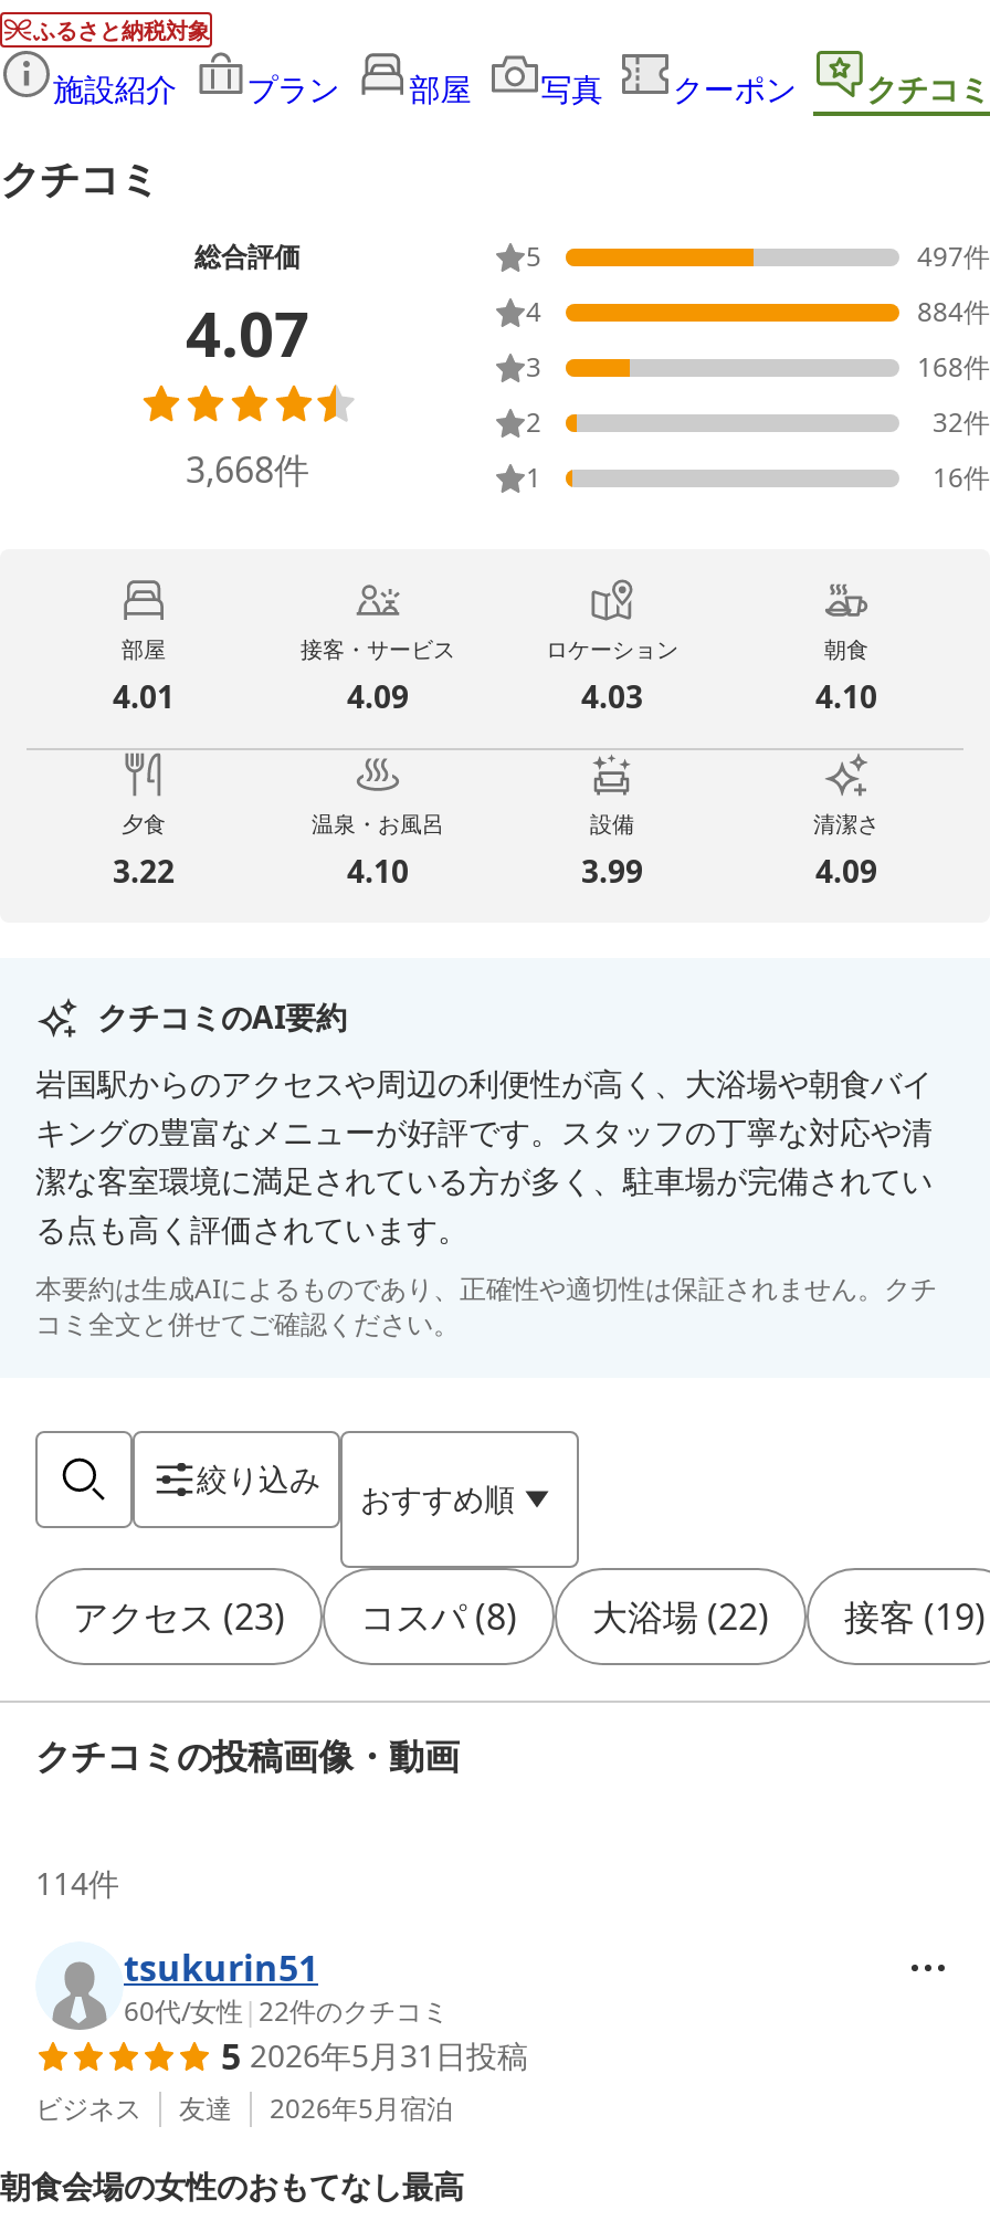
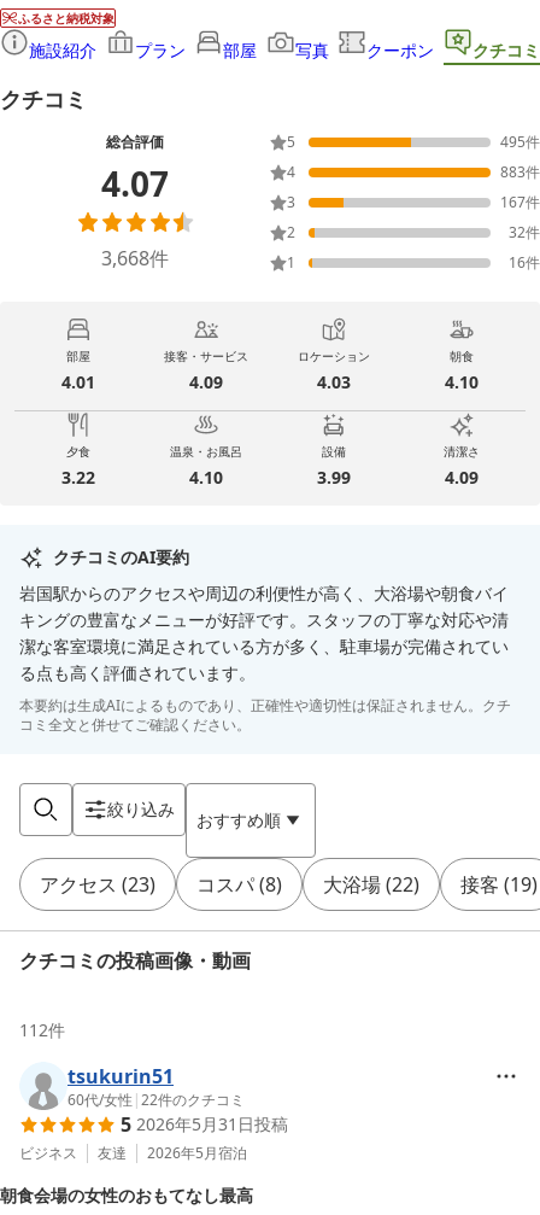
- 497件
+ 495件

- 884件
+ 883件

- 168件
+ 167件

- 114件
+ 112件
